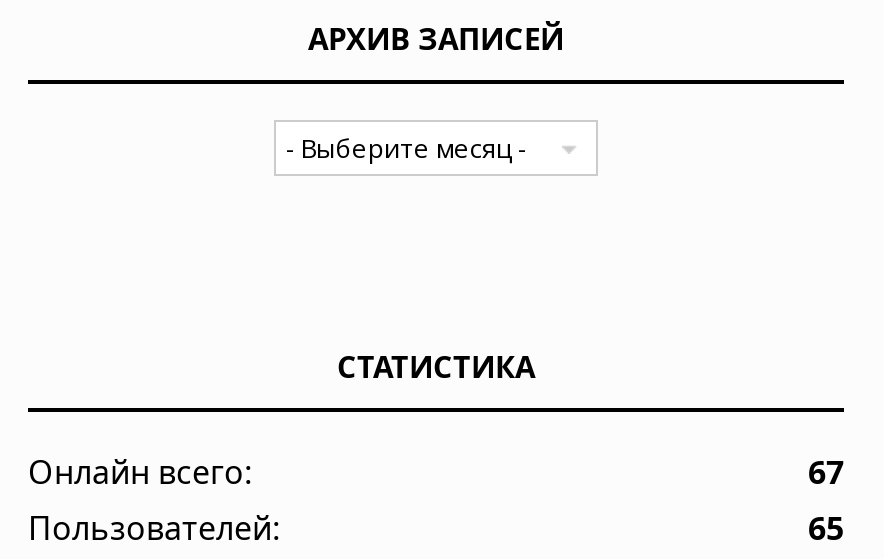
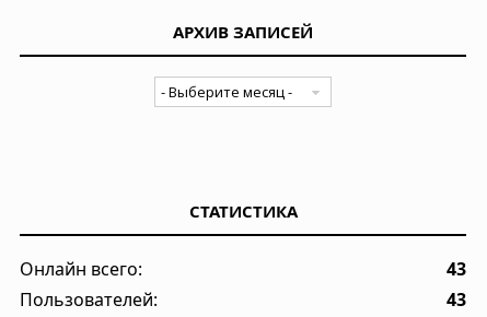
- 67
+ 43

- 65
+ 43
